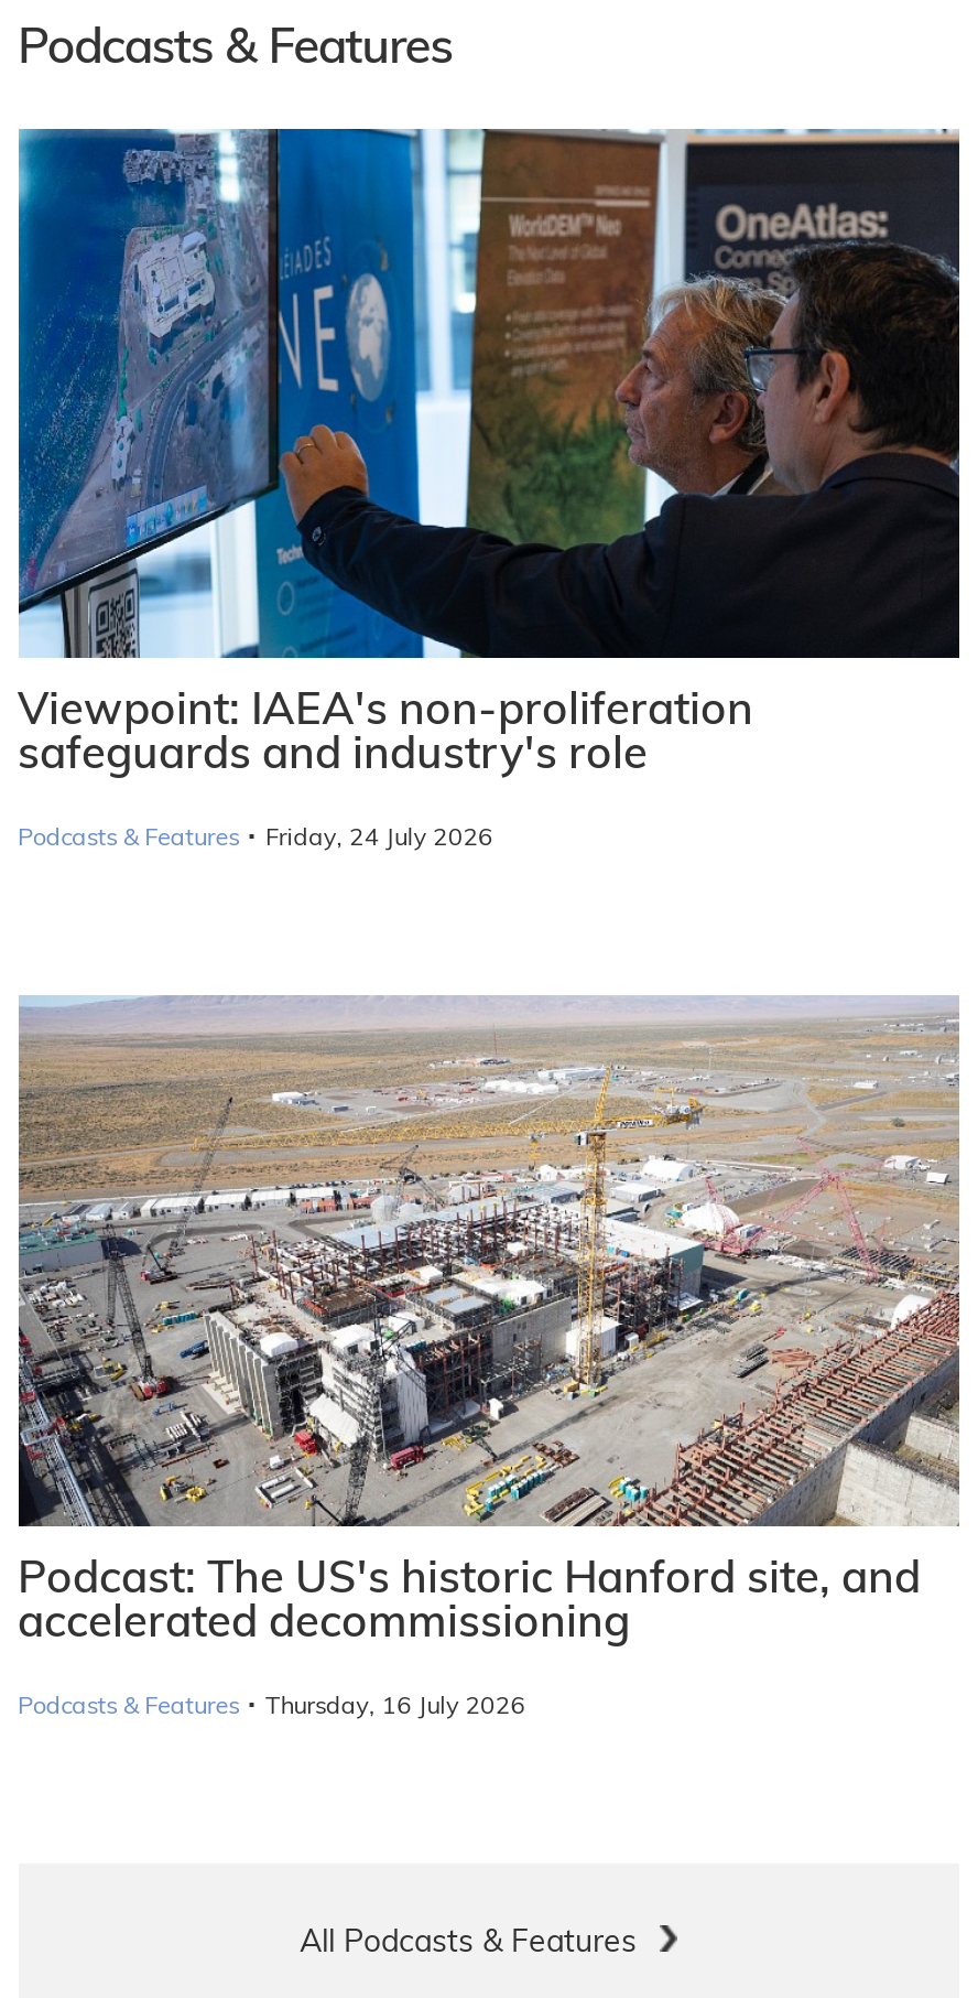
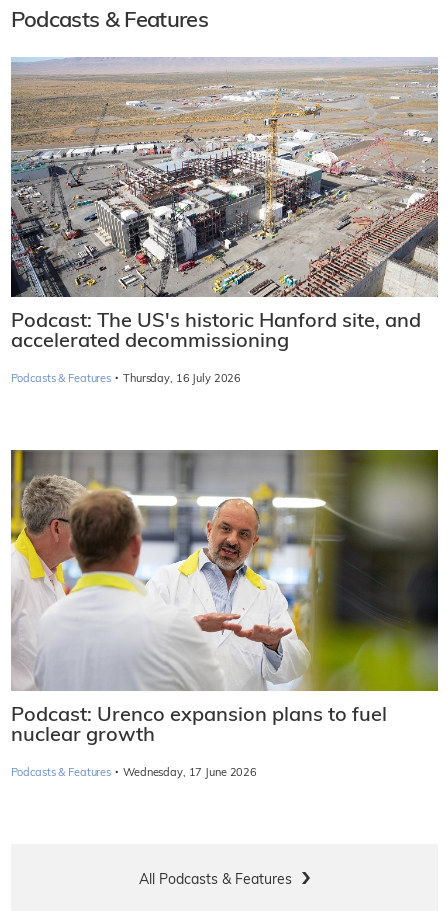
- [image]
- Viewpoint: IAEA's non-proliferation
- safeguards and industry's role
- Podcasts & Features · Friday, 24 July 2026

moved up: [image] | Podcast: The US's historic Hanford site, and | accelerated decommissioning | Podcasts & Features · Thursday, 16 July 2026

+ [image]
+ Podcast: Urenco expansion plans to fuel
+ nuclear growth
+ Podcasts & Features · Wednesday, 17 June 2026
